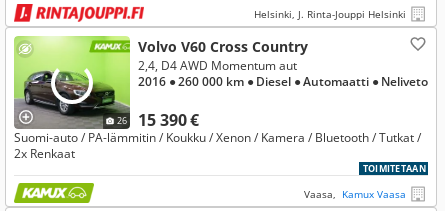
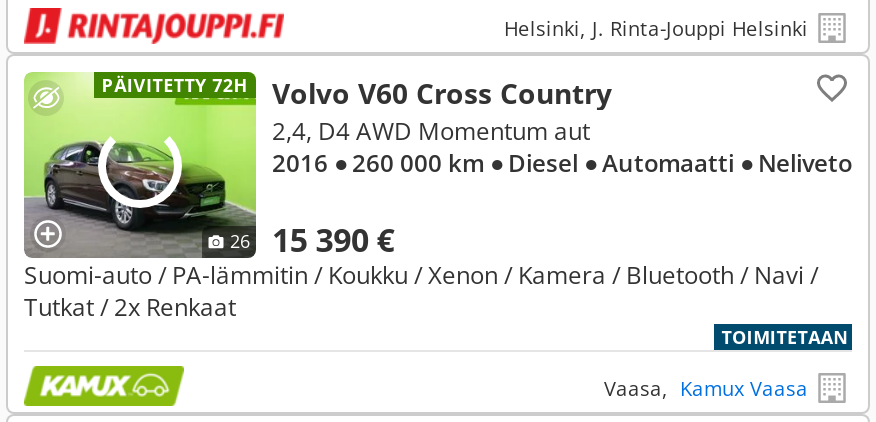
+ PÄIVITETTY 72H

- Suomi-auto / PA-lämmitin / Koukku / Xenon / Kamera / Bluetooth / Tutkat /
- 2x Renkaat
+ Suomi-auto / PA-lämmitin / Koukku / Xenon / Kamera / Bluetooth / Navi /
+ Tutkat / 2x Renkaat
